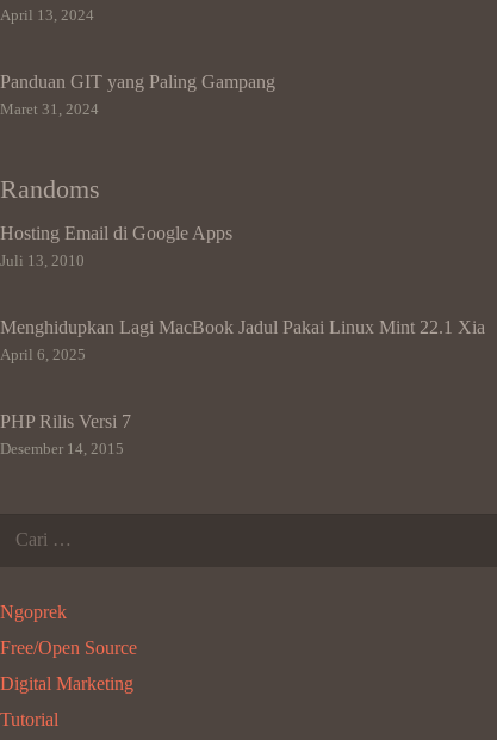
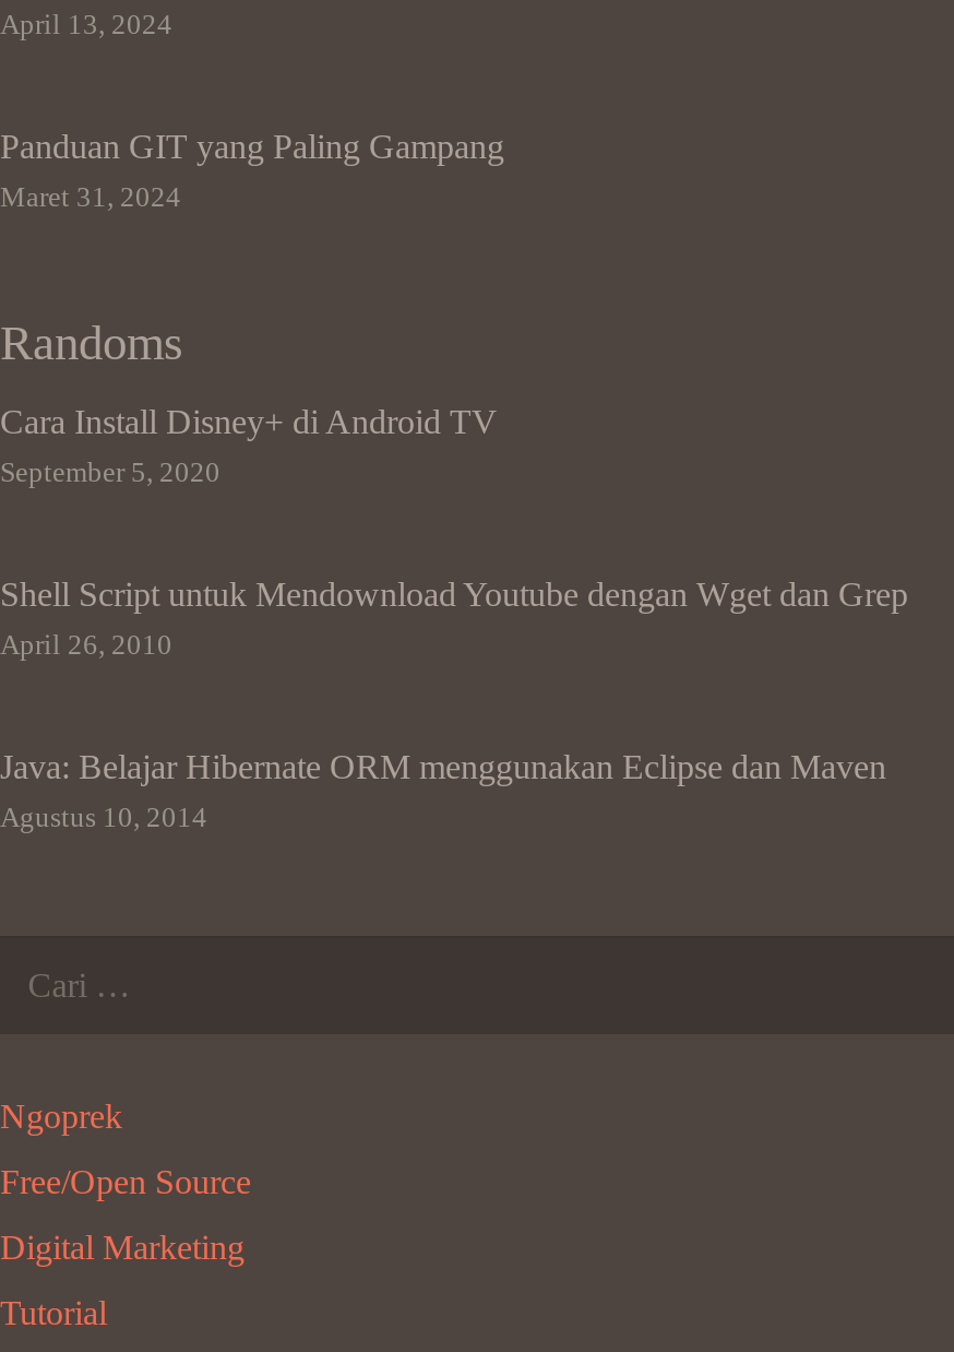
- Hosting Email di Google Apps
+ Cara Install Disney+ di Android TV

- Juli 13, 2010
+ September 5, 2020

- Menghidupkan Lagi MacBook Jadul Pakai Linux Mint 22.1 Xia
+ Shell Script untuk Mendownload Youtube dengan Wget dan Grep

- April 6, 2025
+ April 26, 2010

- PHP Rilis Versi 7
+ Java: Belajar Hibernate ORM menggunakan Eclipse dan Maven

- Desember 14, 2015
+ Agustus 10, 2014
